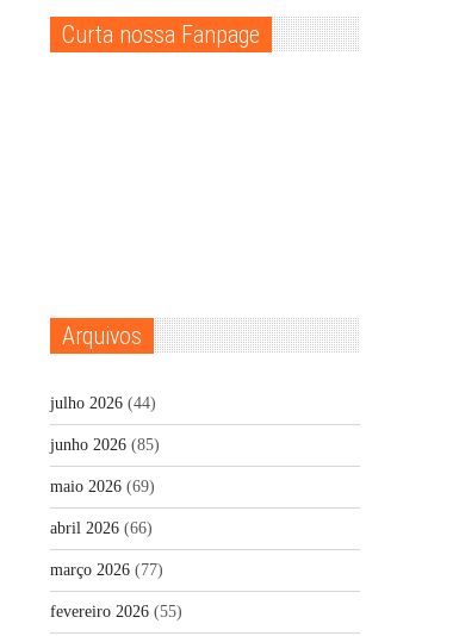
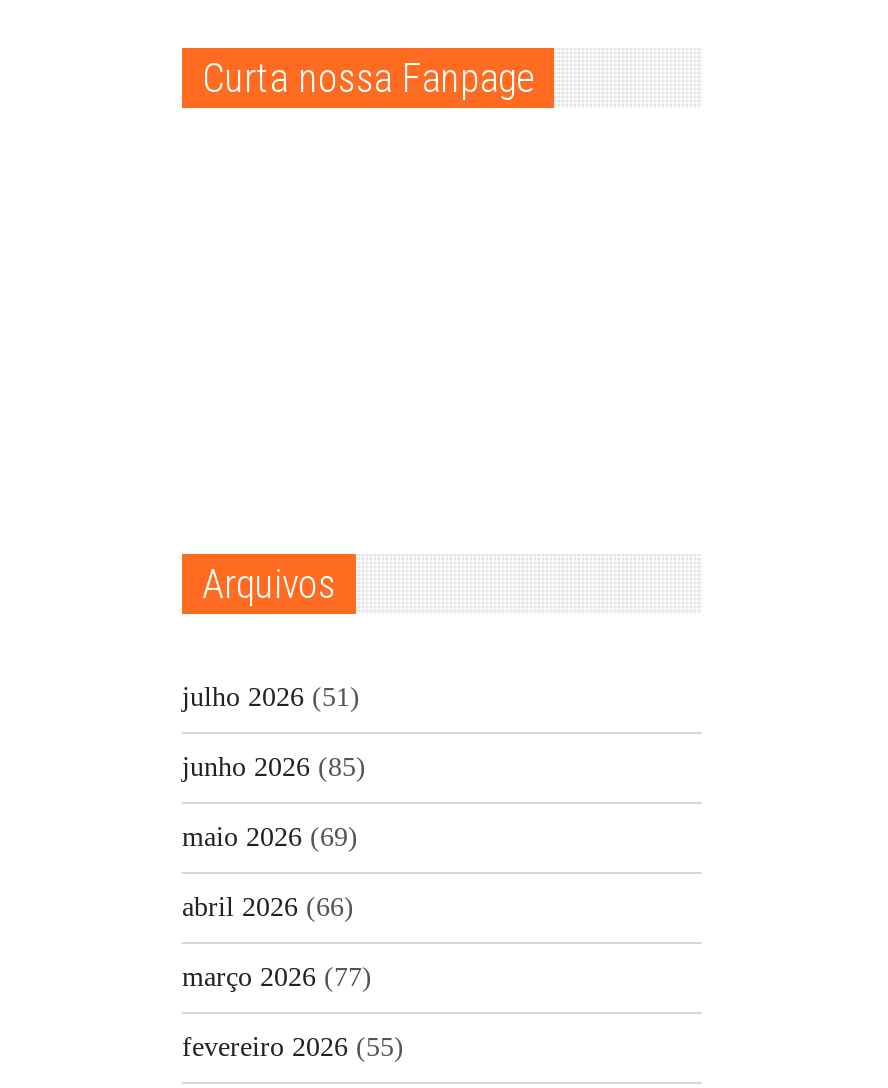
- julho 2026 (44)
+ julho 2026 (51)
